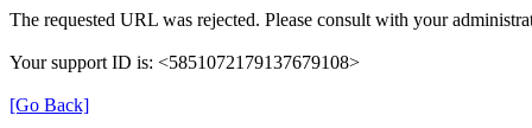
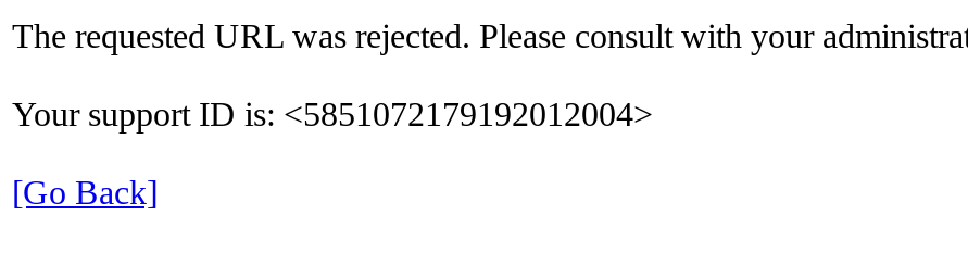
- Your support ID is: <5851072179137679108>
+ Your support ID is: <5851072179192012004>
